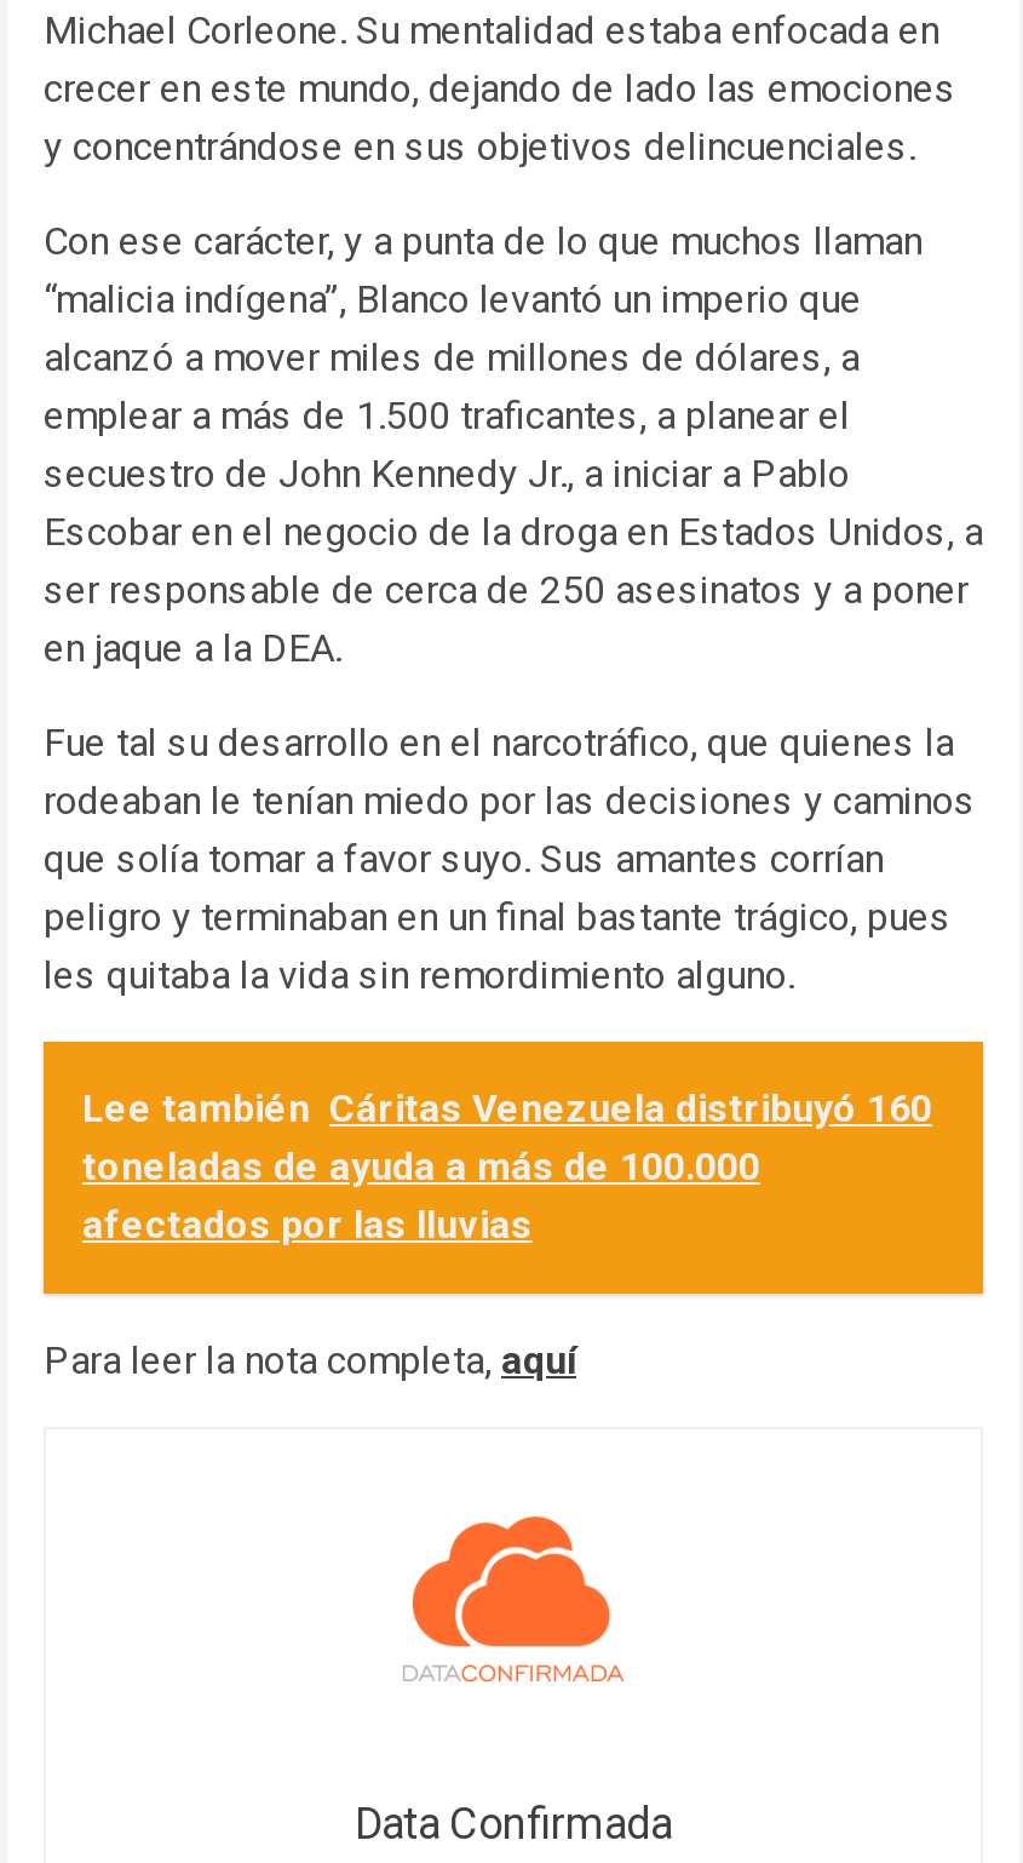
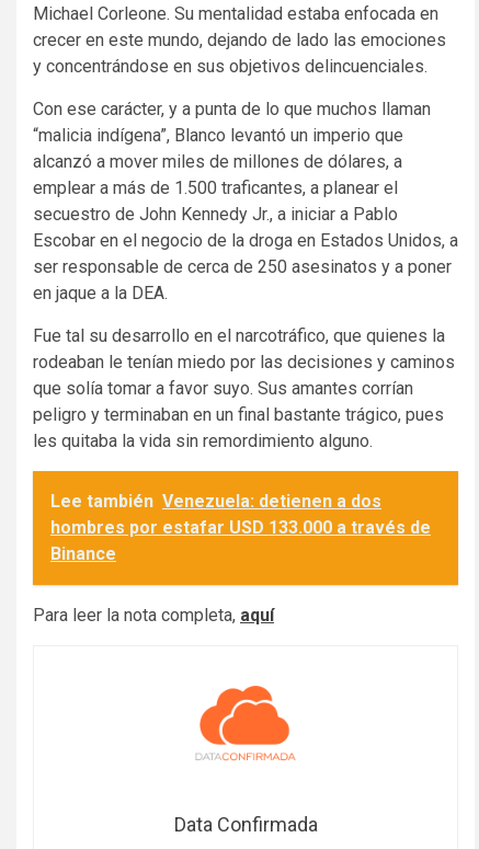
- Lee también Cáritas Venezuela distribuyó 160
- toneladas de ayuda a más de 100.000
- afectados por las lluvias
+ Lee también Venezuela: detienen a dos
+ hombres por estafar USD 133.000 a través de
+ Binance
